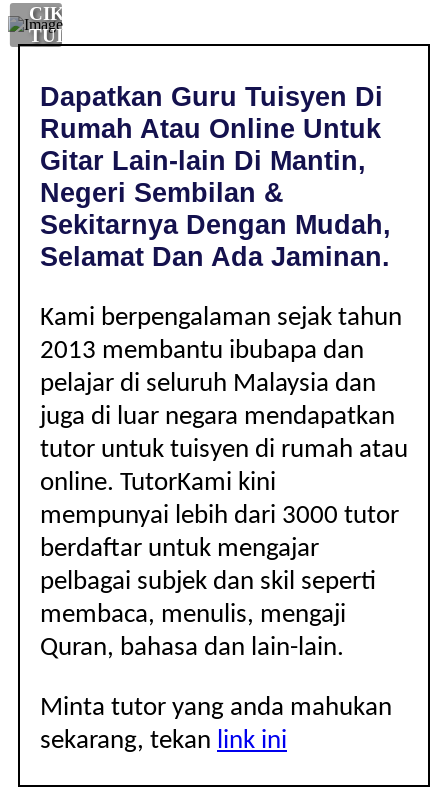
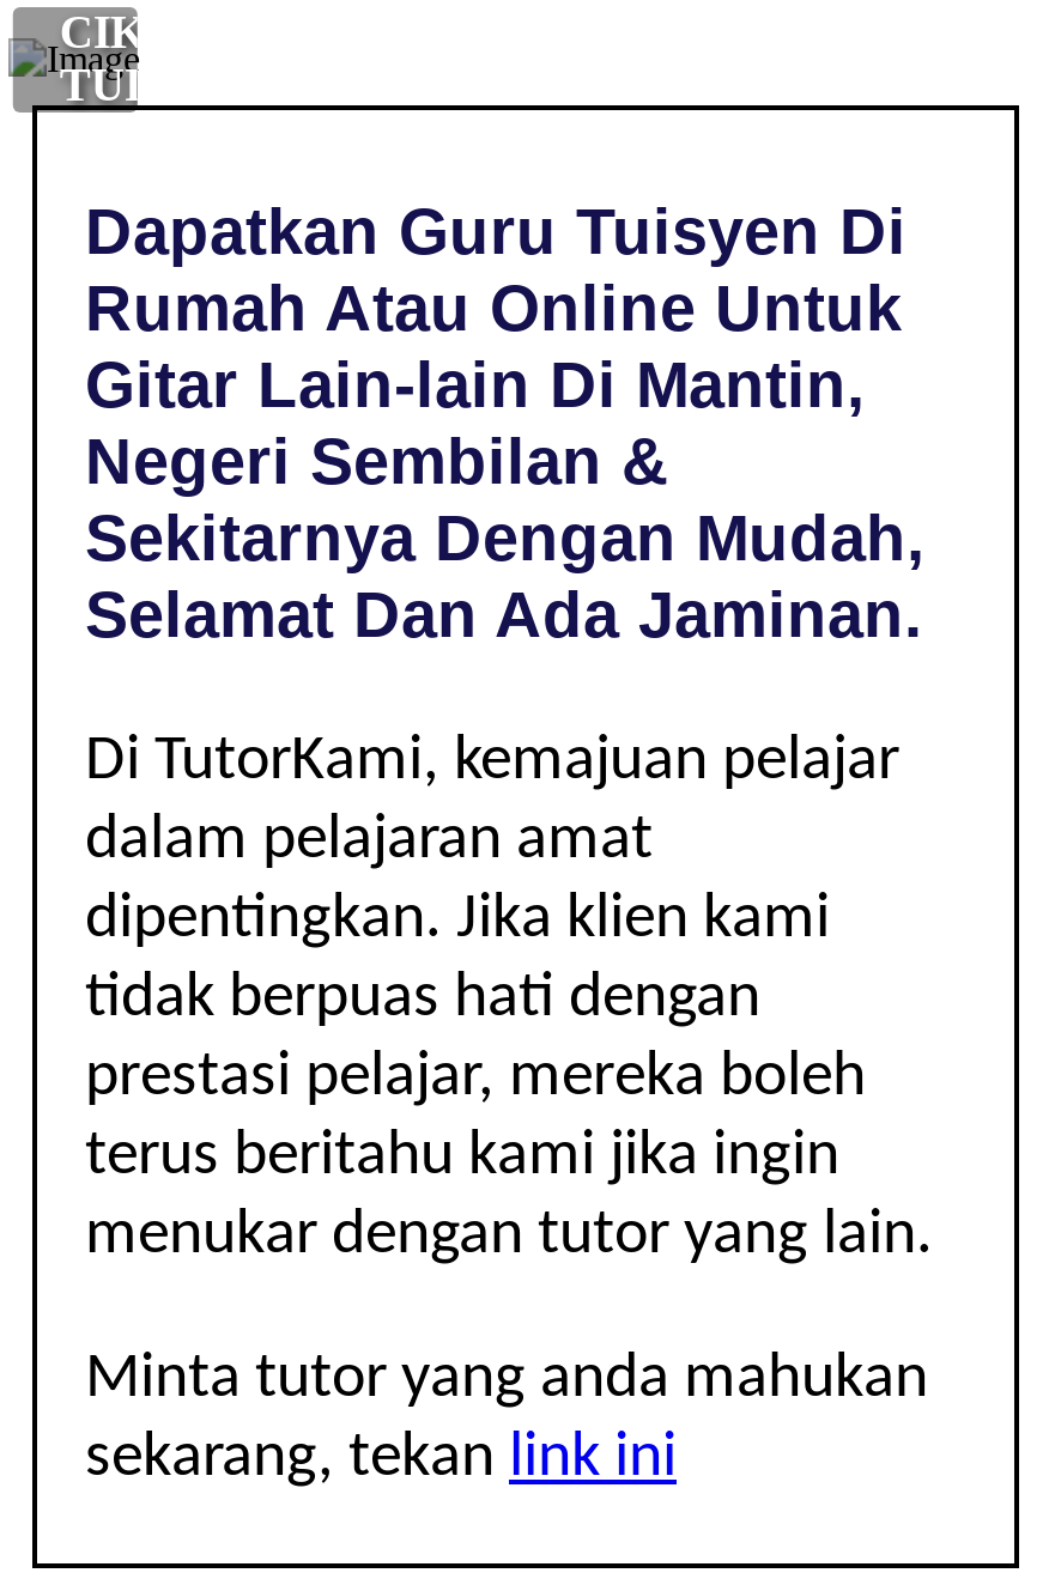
- Kami berpengalaman sejak tahun
- 2013 membantu ibubapa dan
- pelajar di seluruh Malaysia dan
- juga di luar negara mendapatkan
- tutor untuk tuisyen di rumah atau
- online. TutorKami kini
- mempunyai lebih dari 3000 tutor
- berdaftar untuk mengajar
- pelbagai subjek dan skil seperti
- membaca, menulis, mengaji
- Quran, bahasa dan lain-lain.
+ Di TutorKami, kemajuan pelajar
+ dalam pelajaran amat
+ dipentingkan. Jika klien kami
+ tidak berpuas hati dengan
+ prestasi pelajar, mereka boleh
+ terus beritahu kami jika ingin
+ menukar dengan tutor yang lain.
